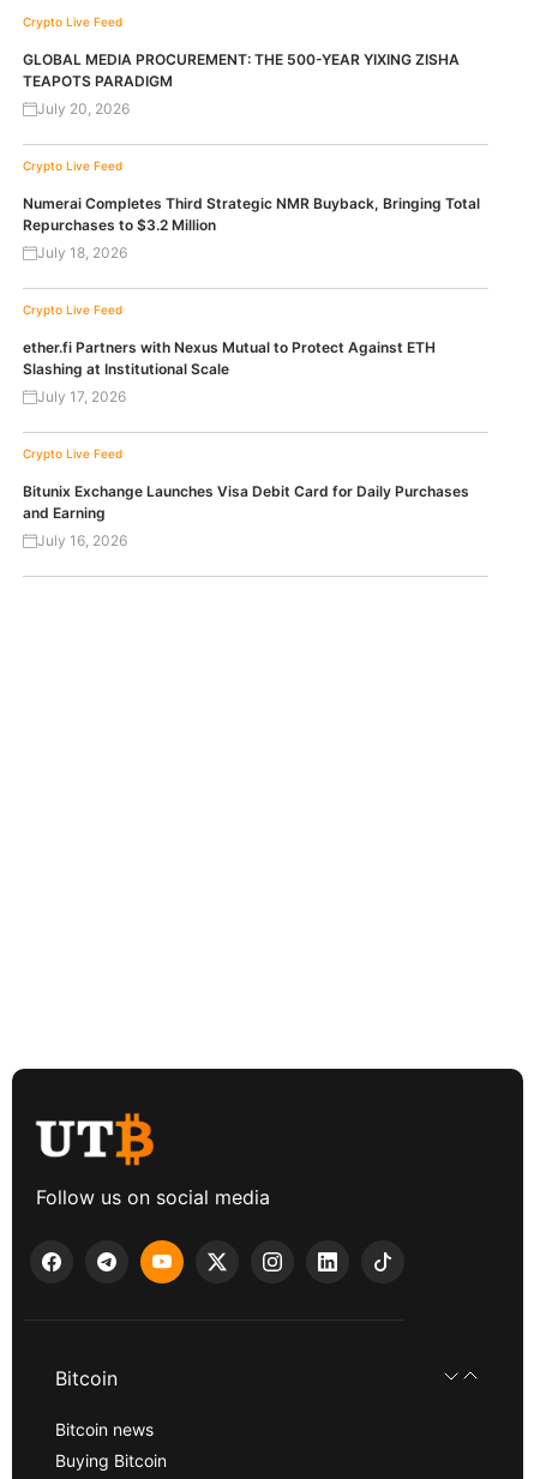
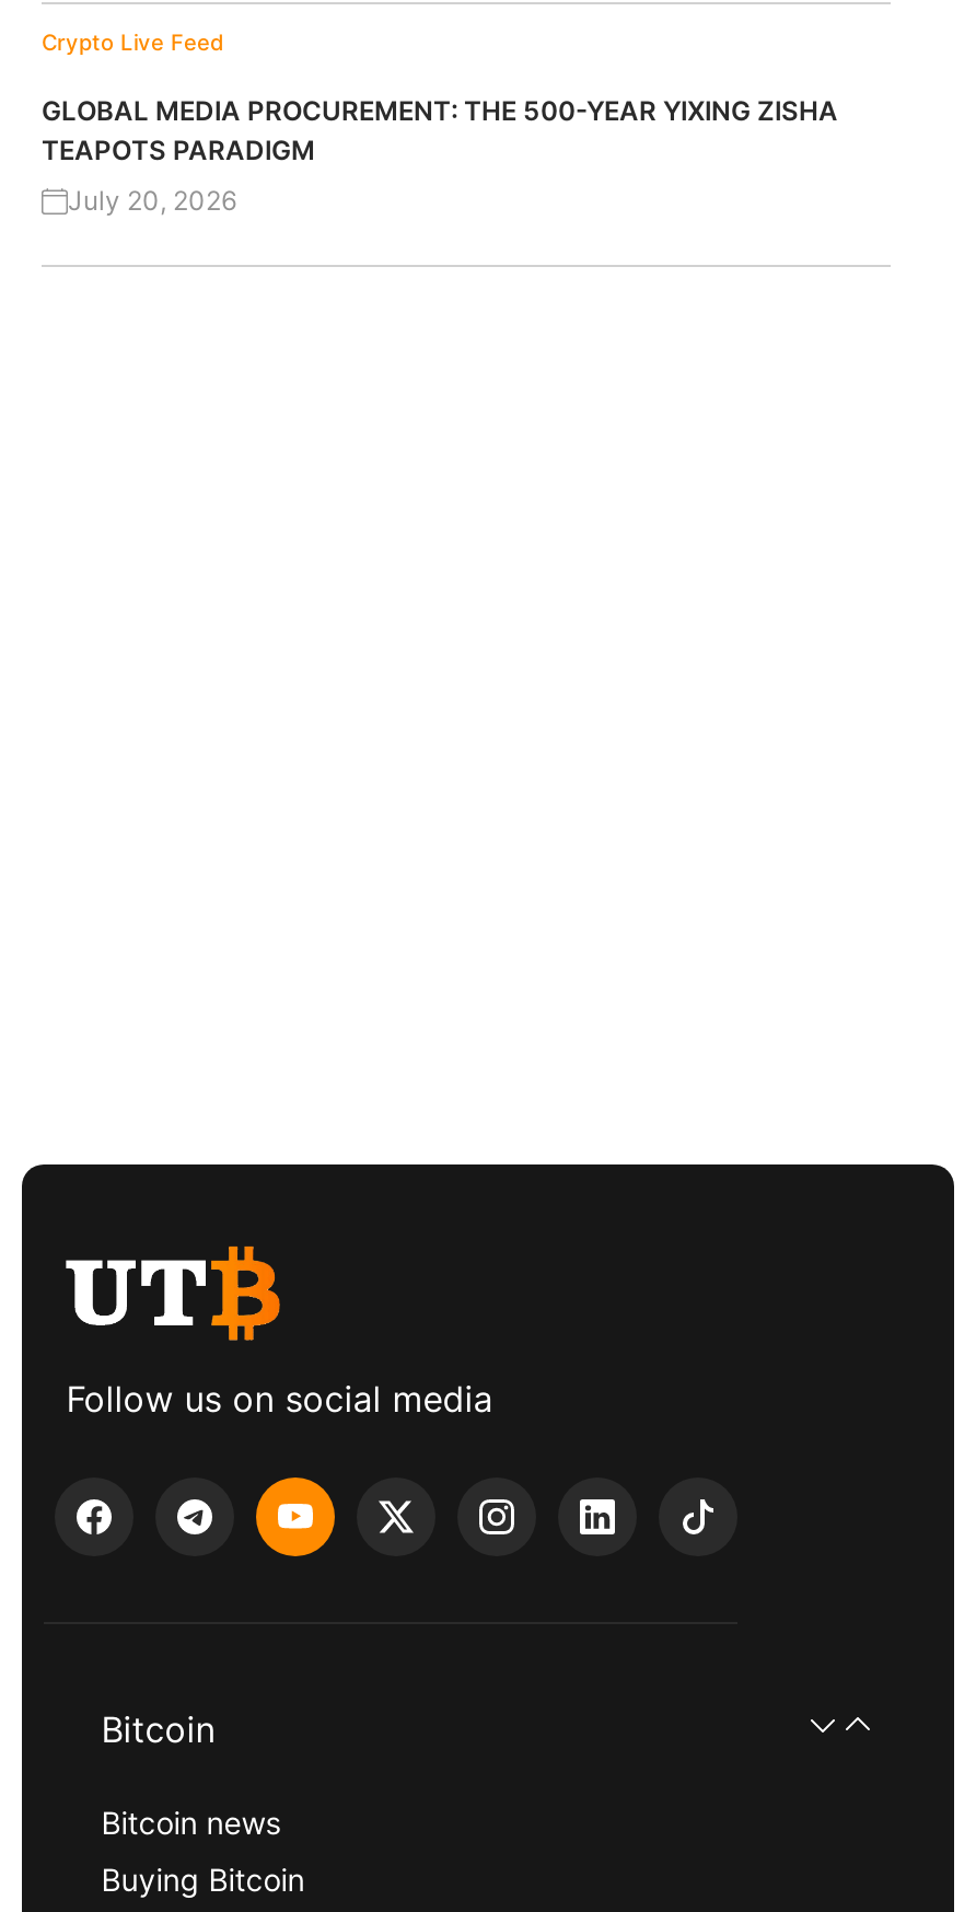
- Crypto Live Feed
- Numerai Completes Third Strategic NMR Buyback, Bringing Total
- Repurchases to $3.2 Million
- July 18, 2026
- Crypto Live Feed
- ether.fi Partners with Nexus Mutual to Protect Against ETH
- Slashing at Institutional Scale
- July 17, 2026
- Crypto Live Feed
- Bitunix Exchange Launches Visa Debit Card for Daily Purchases
- and Earning
- July 16, 2026
